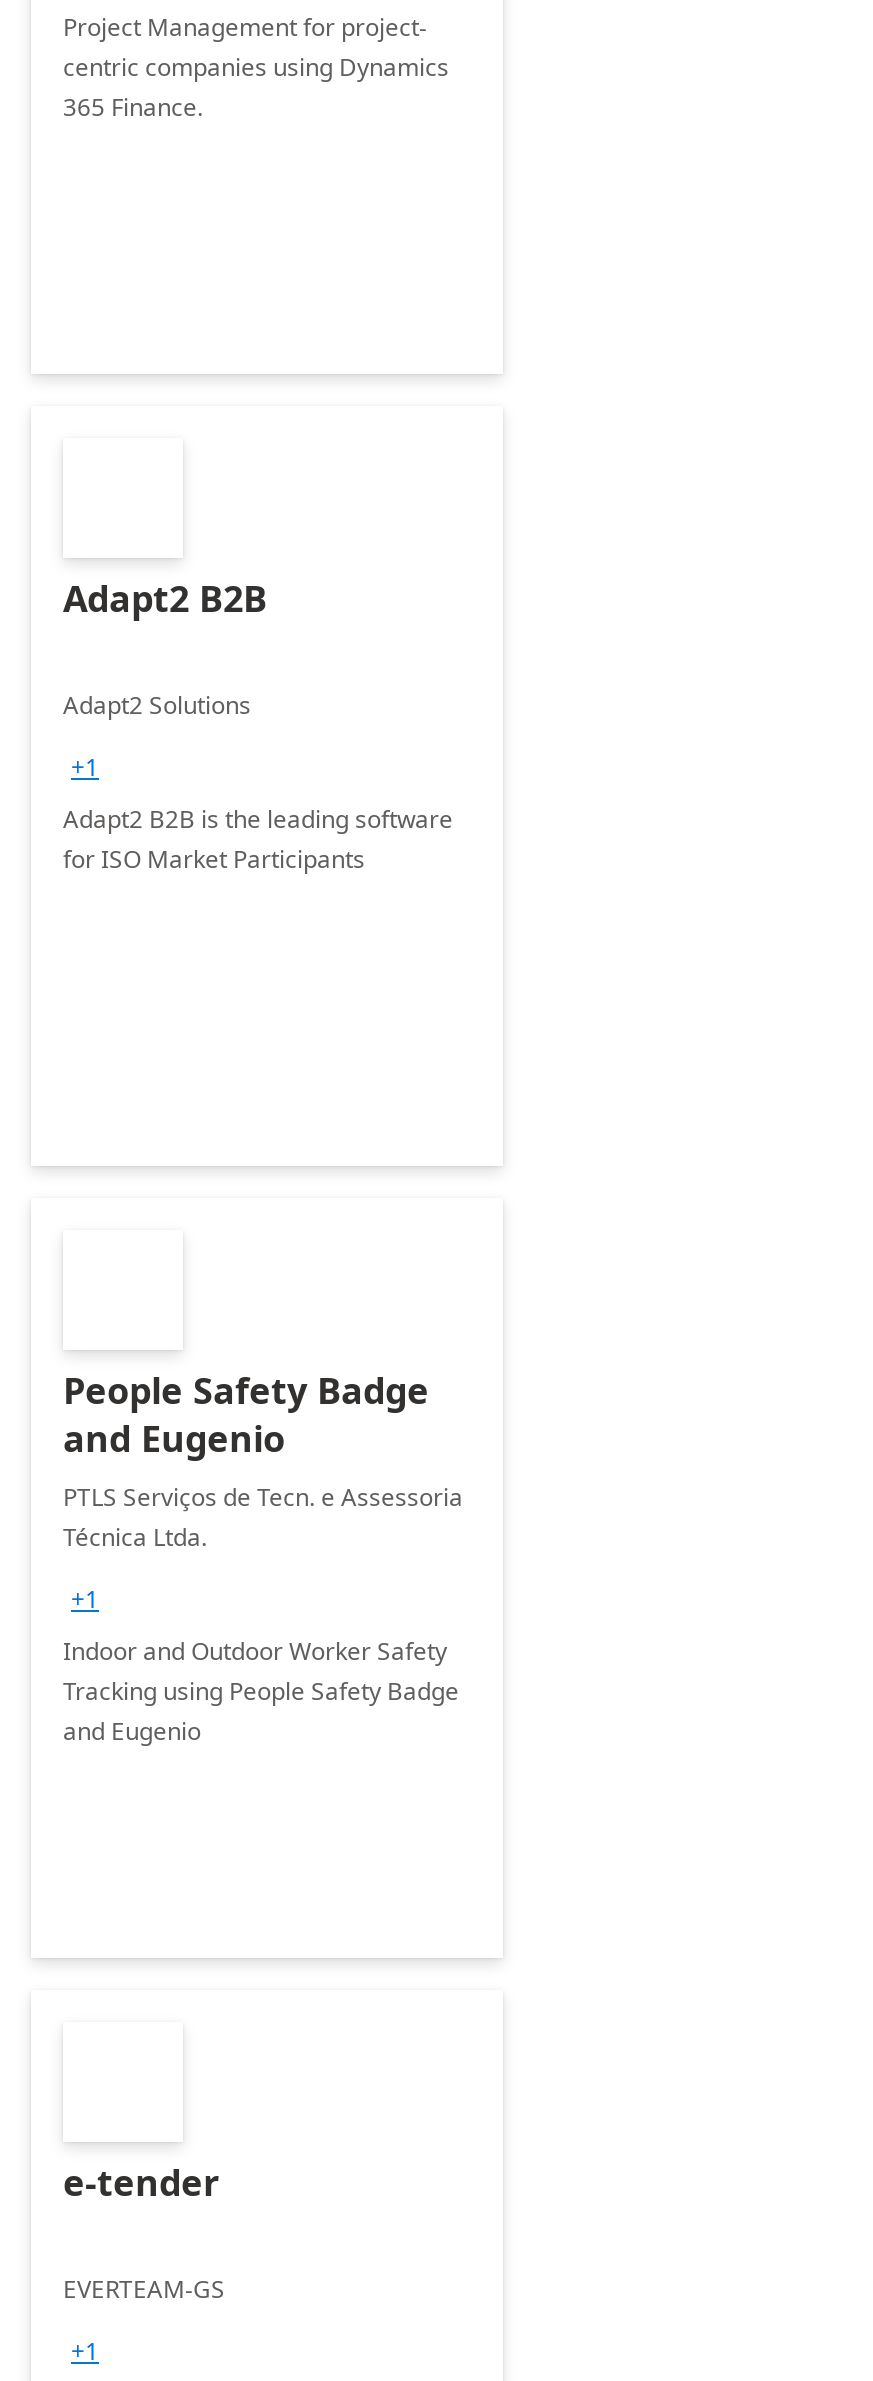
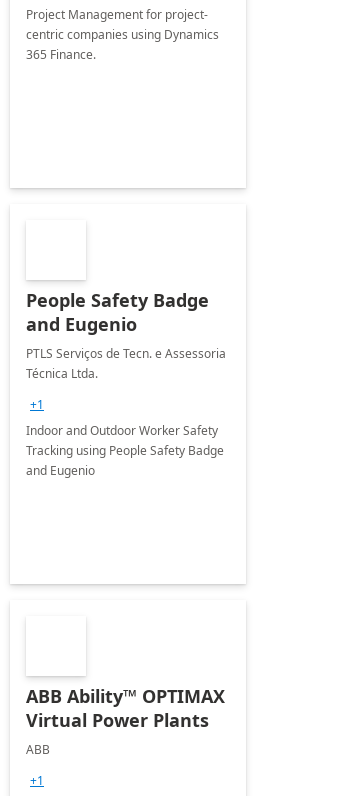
- Adapt2 B2B
- Adapt2 Solutions
- +1
- Adapt2 B2B is the leading software
- for ISO Market Participants

- e-tender
- EVERTEAM-GS
+ ABB Ability™ OPTIMAX
+ Virtual Power Plants
+ ABB
